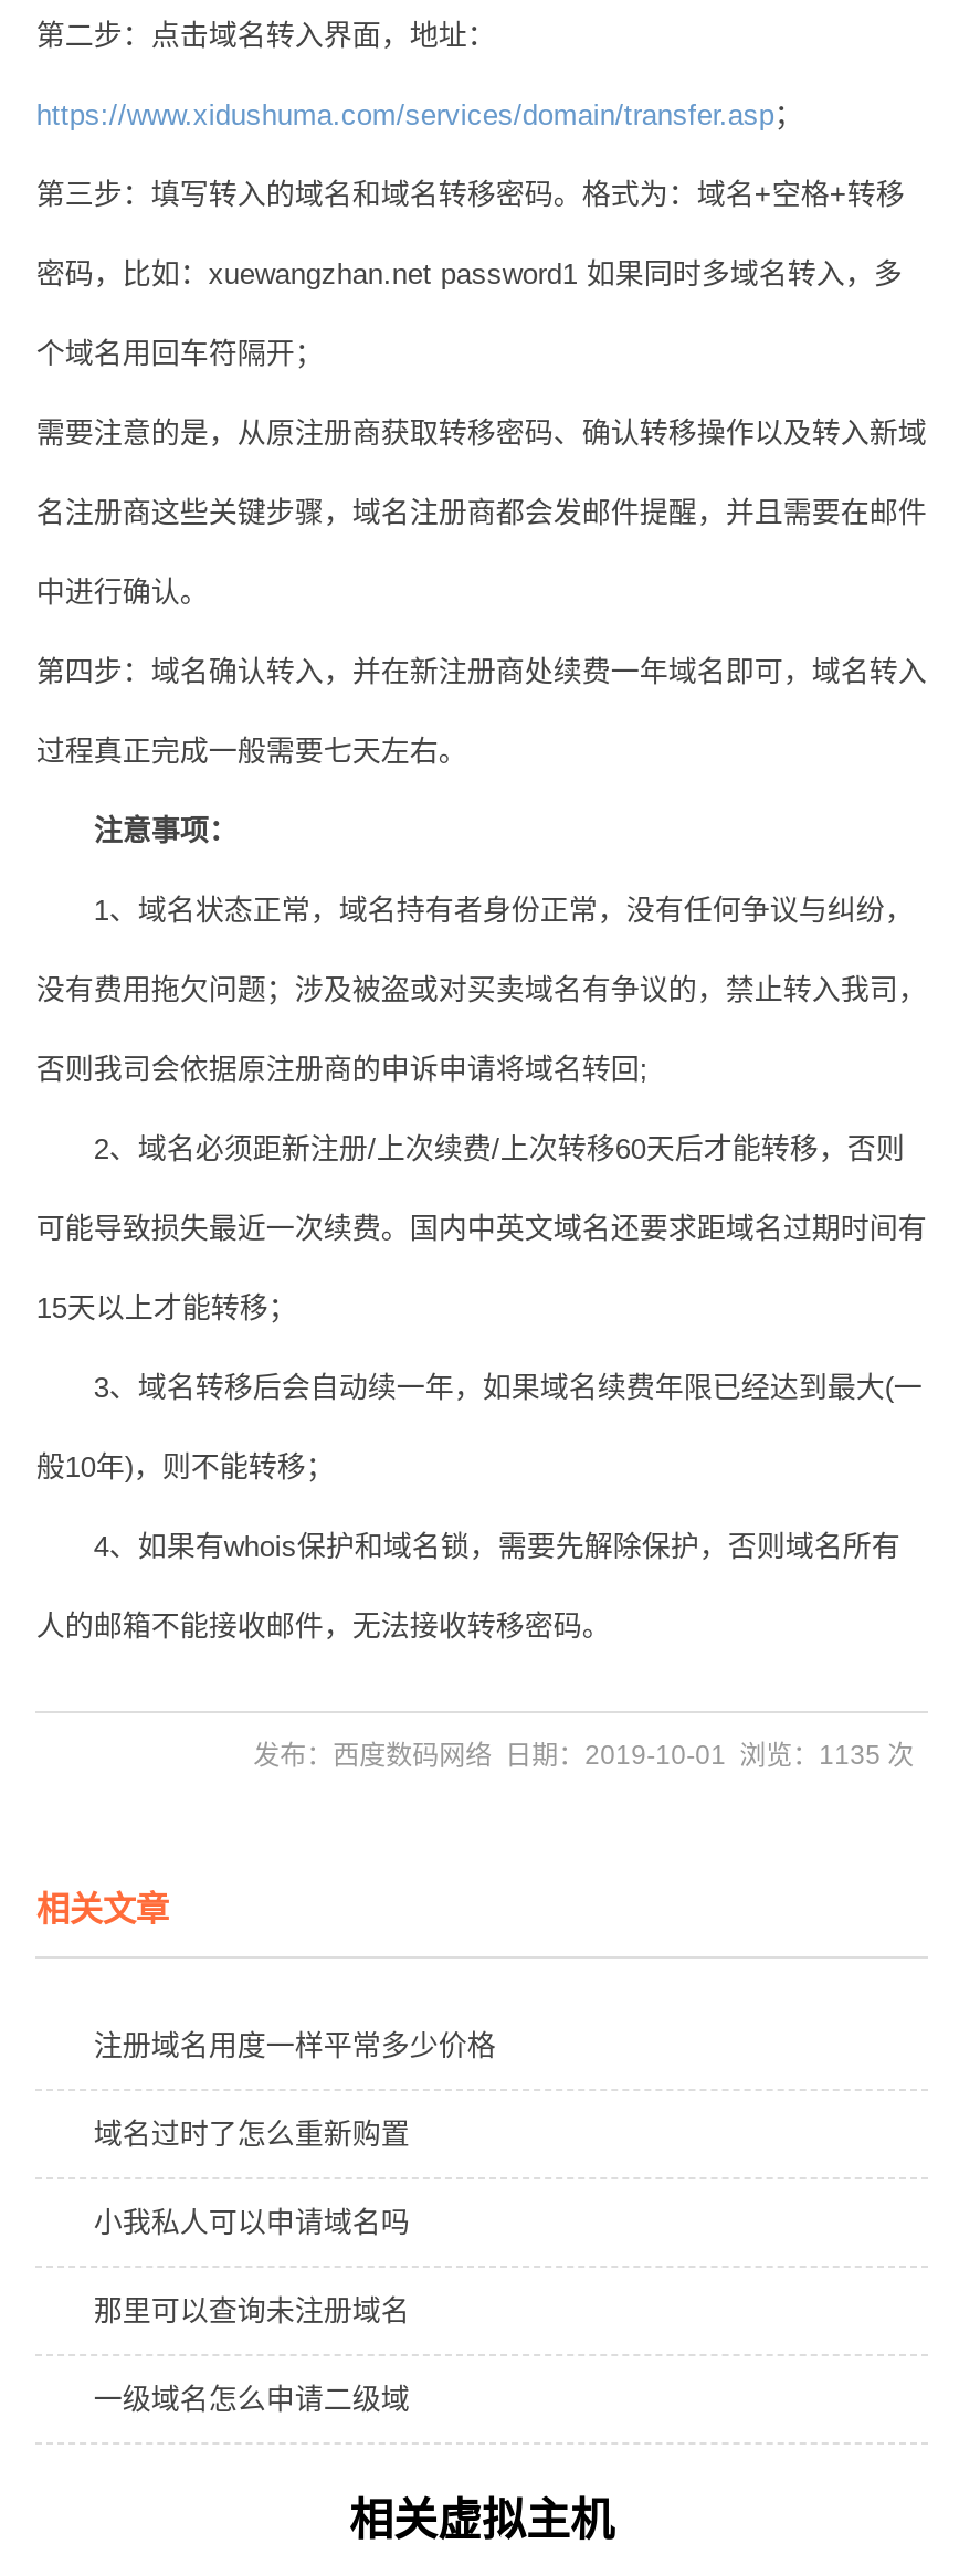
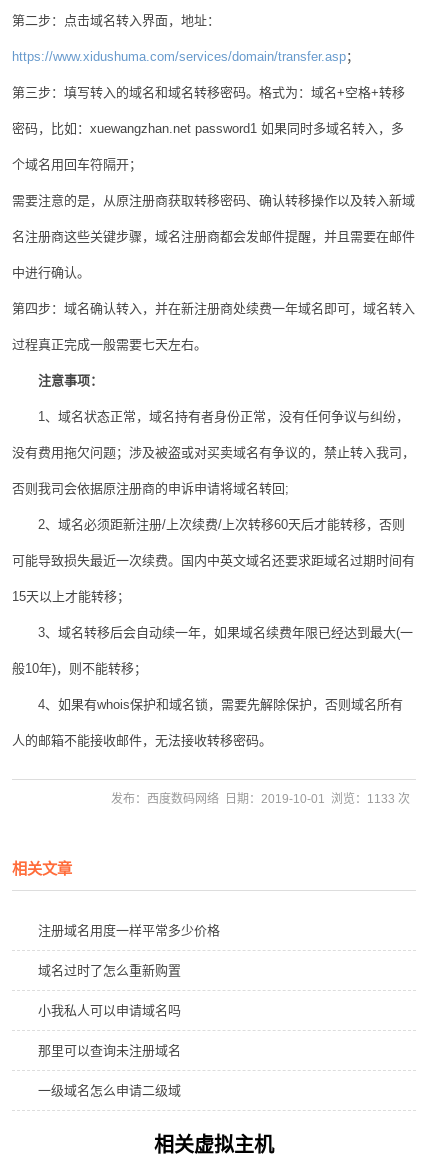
- 发布：西度数码网络日期：2019-10-01浏览：1135 次
+ 发布：西度数码网络日期：2019-10-01浏览：1133 次
